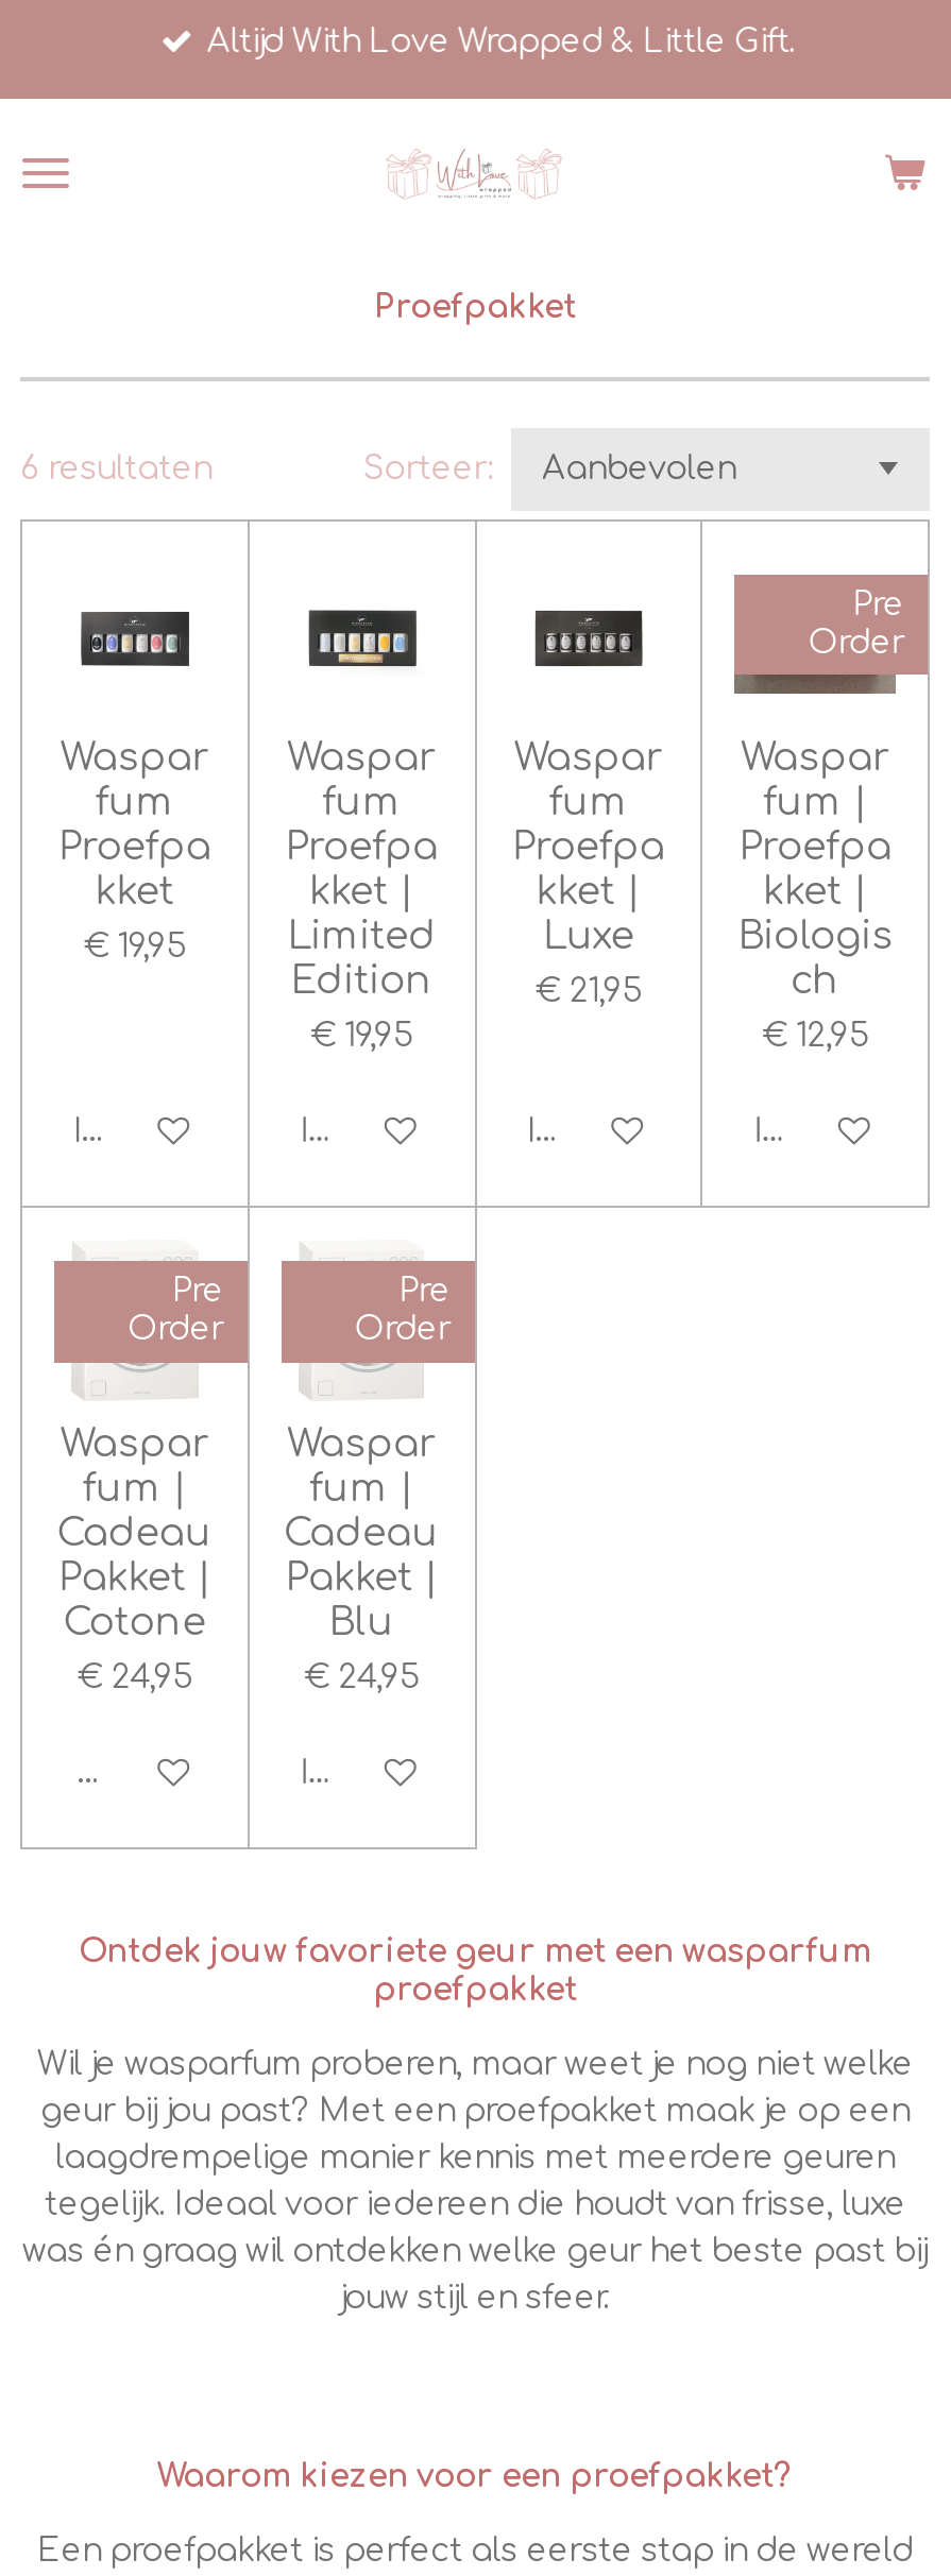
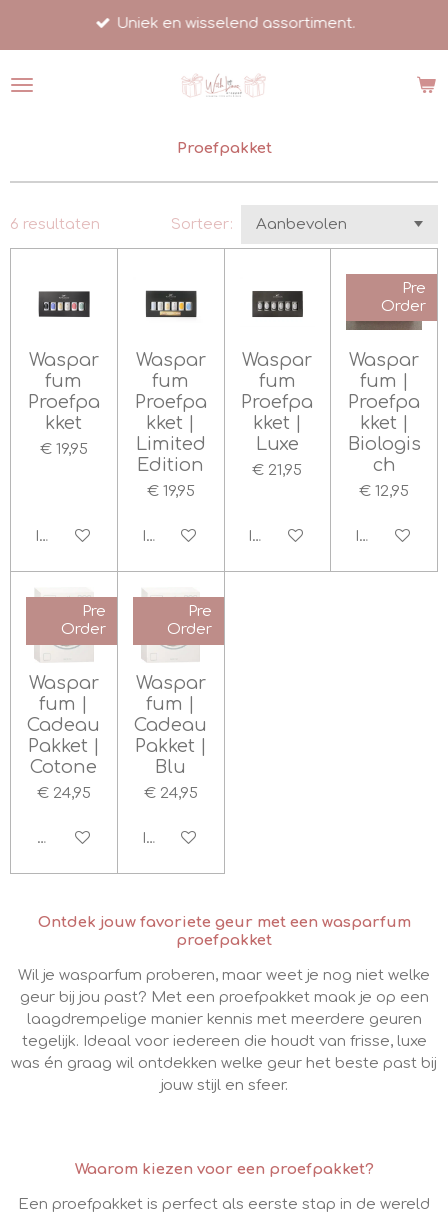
- Altijd With Love Wrapped & Little Gift.
+ Uniek en wisselend assortiment.
